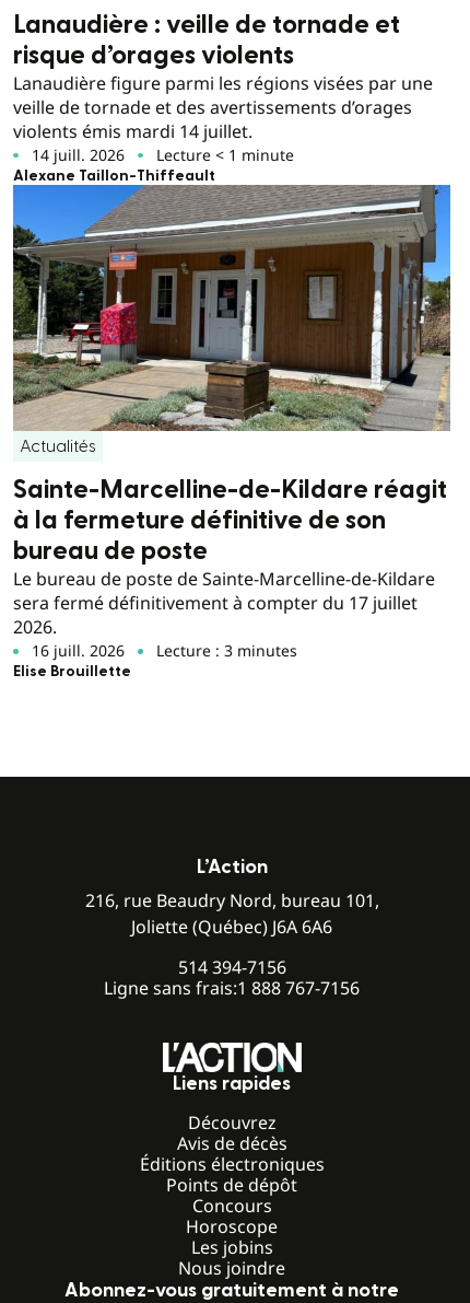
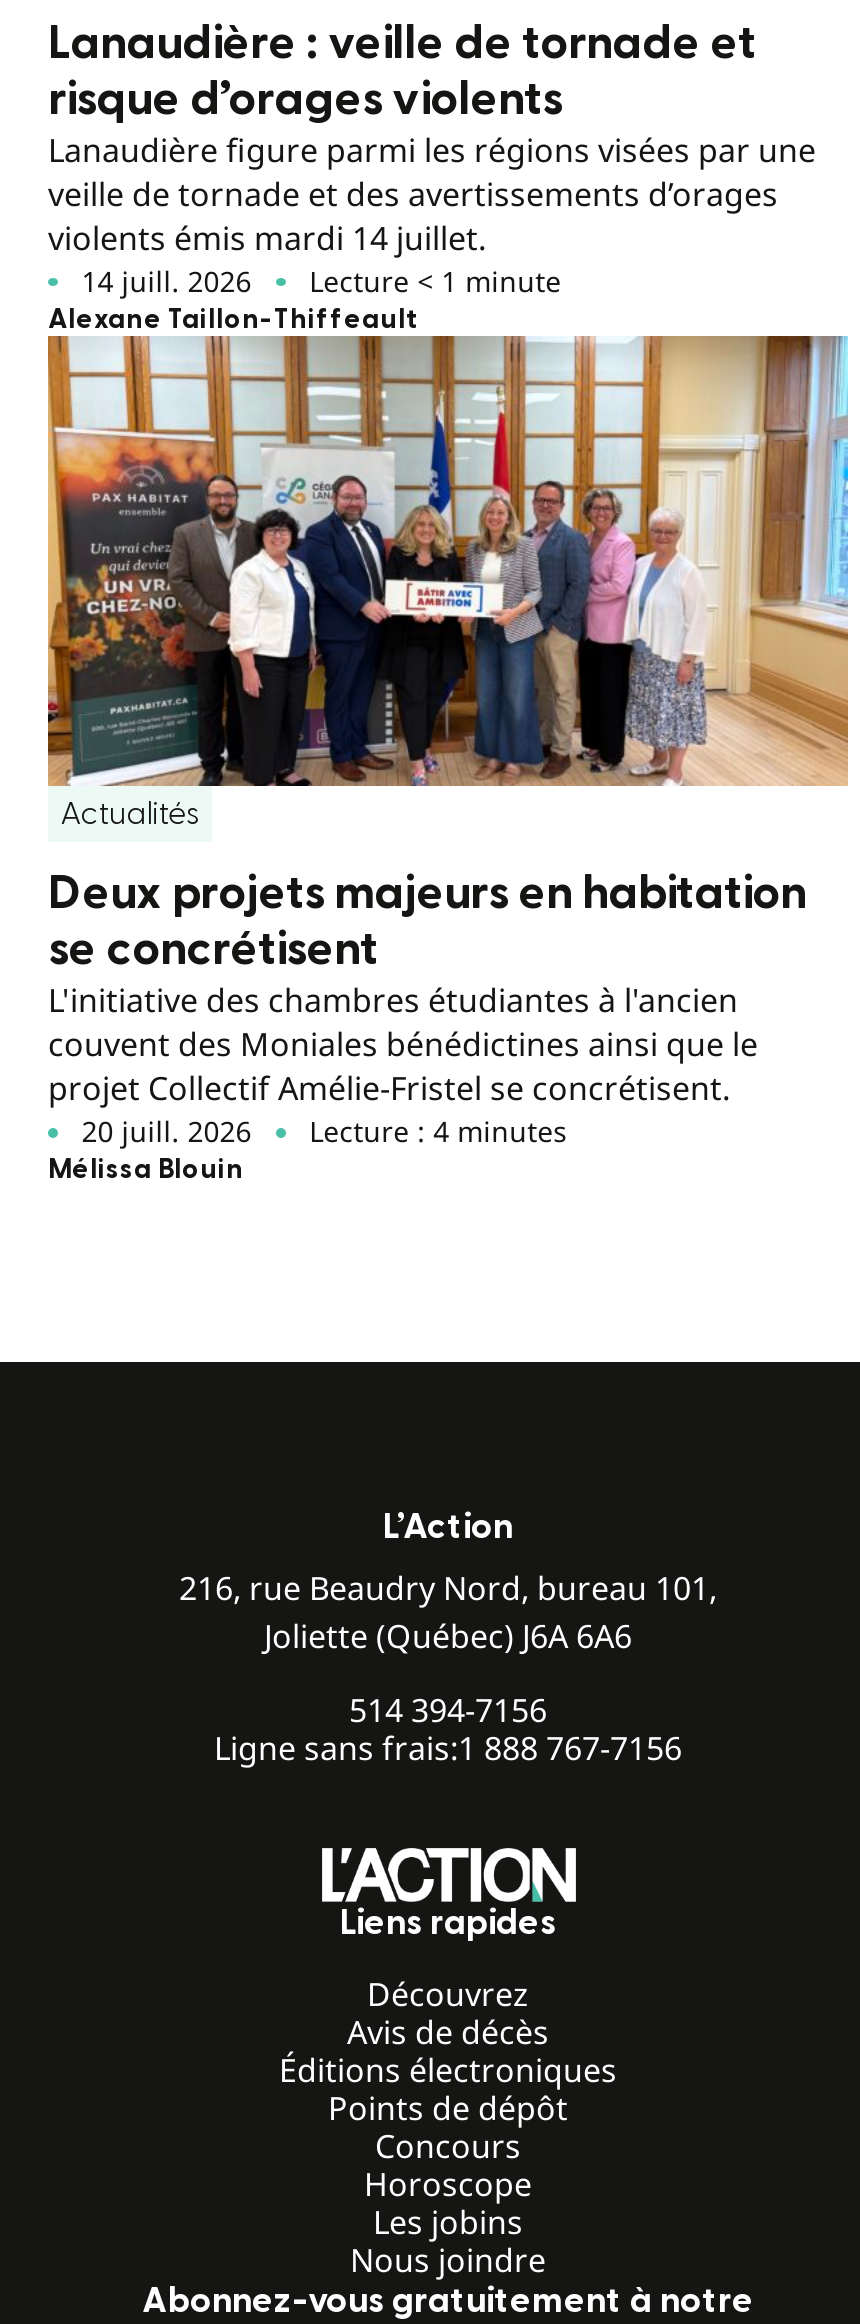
- [image]
+ [image]

- Sainte-Marcelline-de-Kildare réagit
- à la fermeture définitive de son
- bureau de poste
- Le bureau de poste de Sainte-Marcelline-de-Kildare
- sera fermé définitivement à compter du 17 juillet
- 2026.
- 16 juill. 2026
- Lecture : 3 minutes
- Elise Brouillette
+ Deux projets majeurs en habitation
+ se concrétisent
+ L'initiative des chambres étudiantes à l'ancien
+ couvent des Moniales bénédictines ainsi que le
+ projet Collectif Amélie-Fristel se concrétisent.
+ 20 juill. 2026
+ Lecture : 4 minutes
+ Mélissa Blouin
